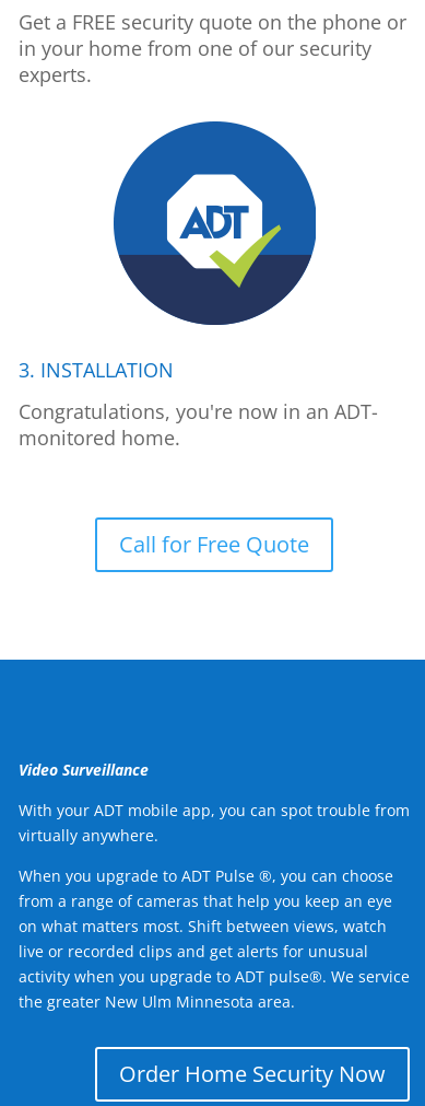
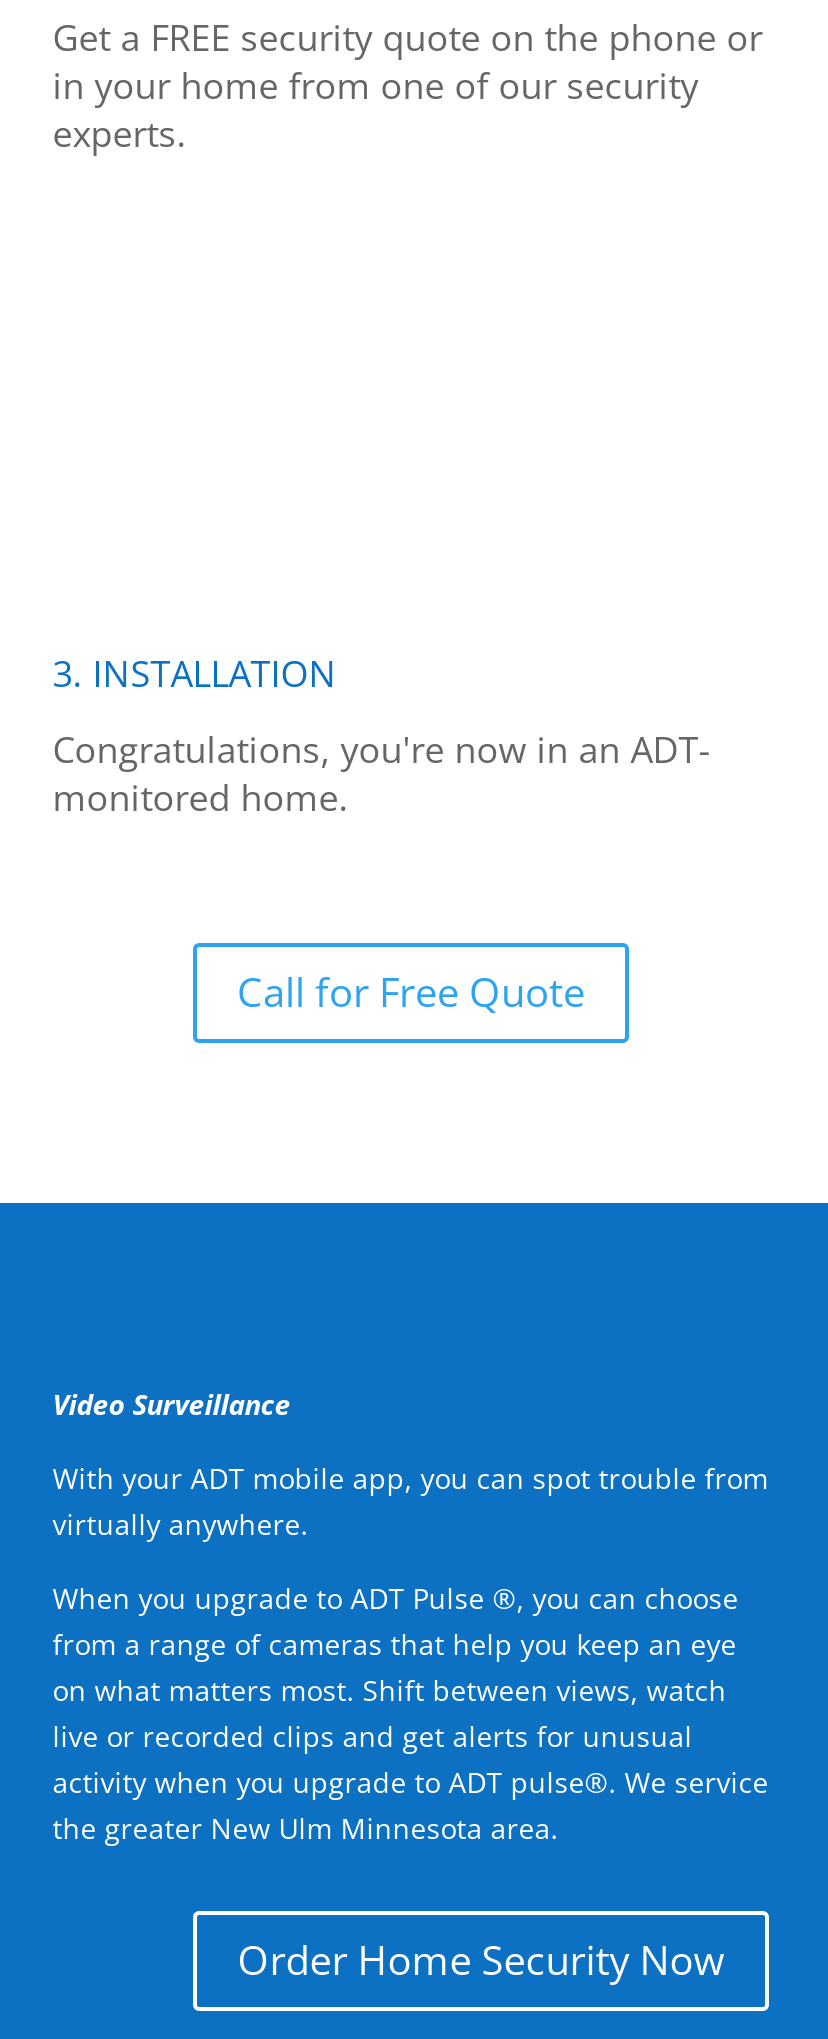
- [image]
